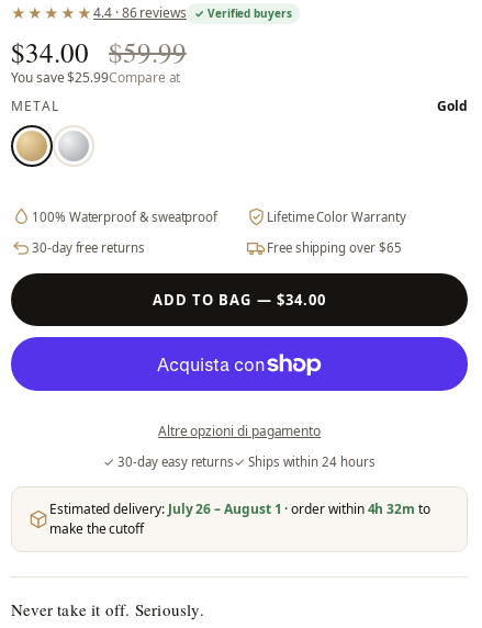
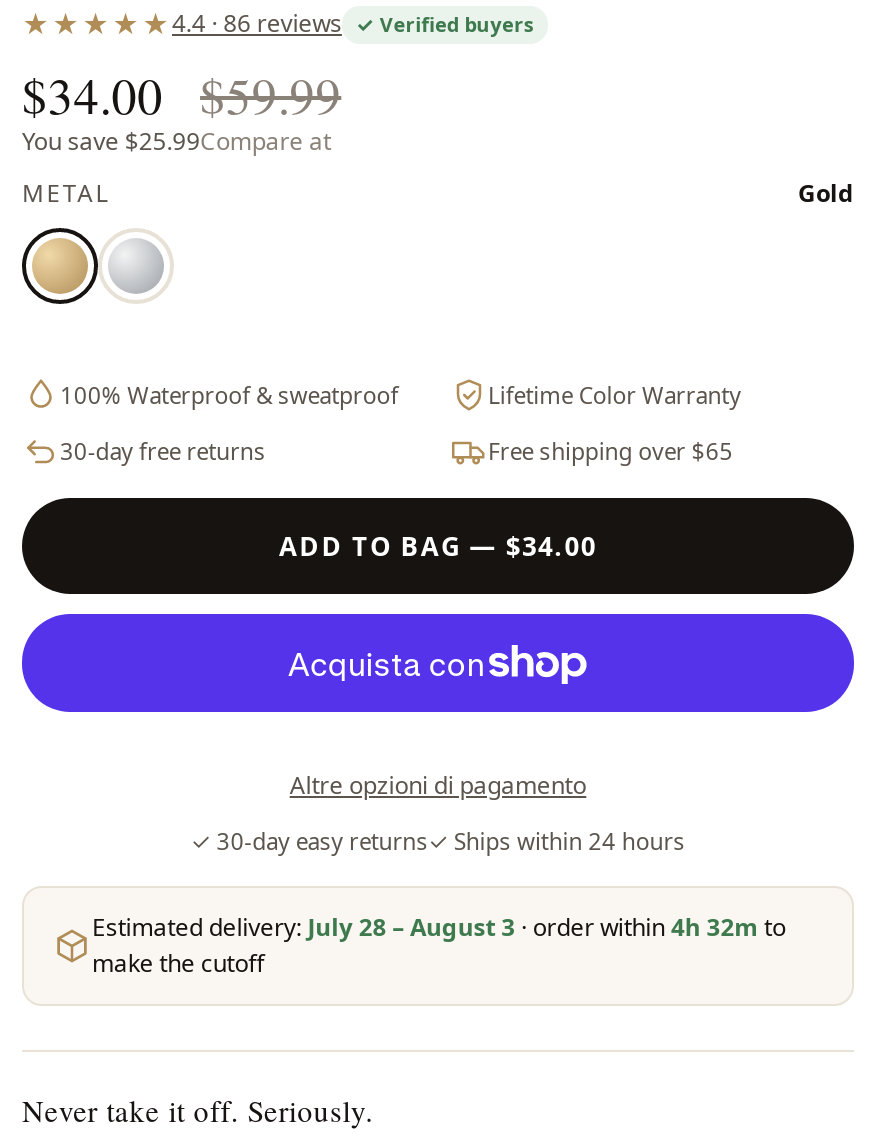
- Estimated delivery: July 26 – August 1 · order within 4h 32m to
+ Estimated delivery: July 28 – August 3 · order within 4h 32m to
